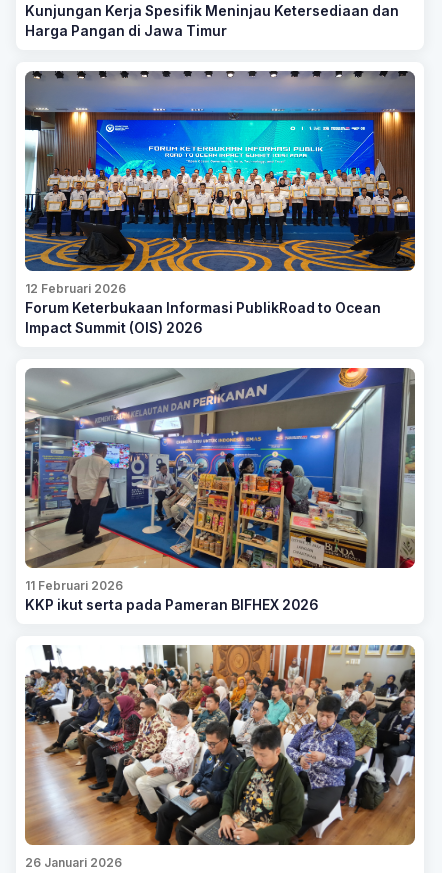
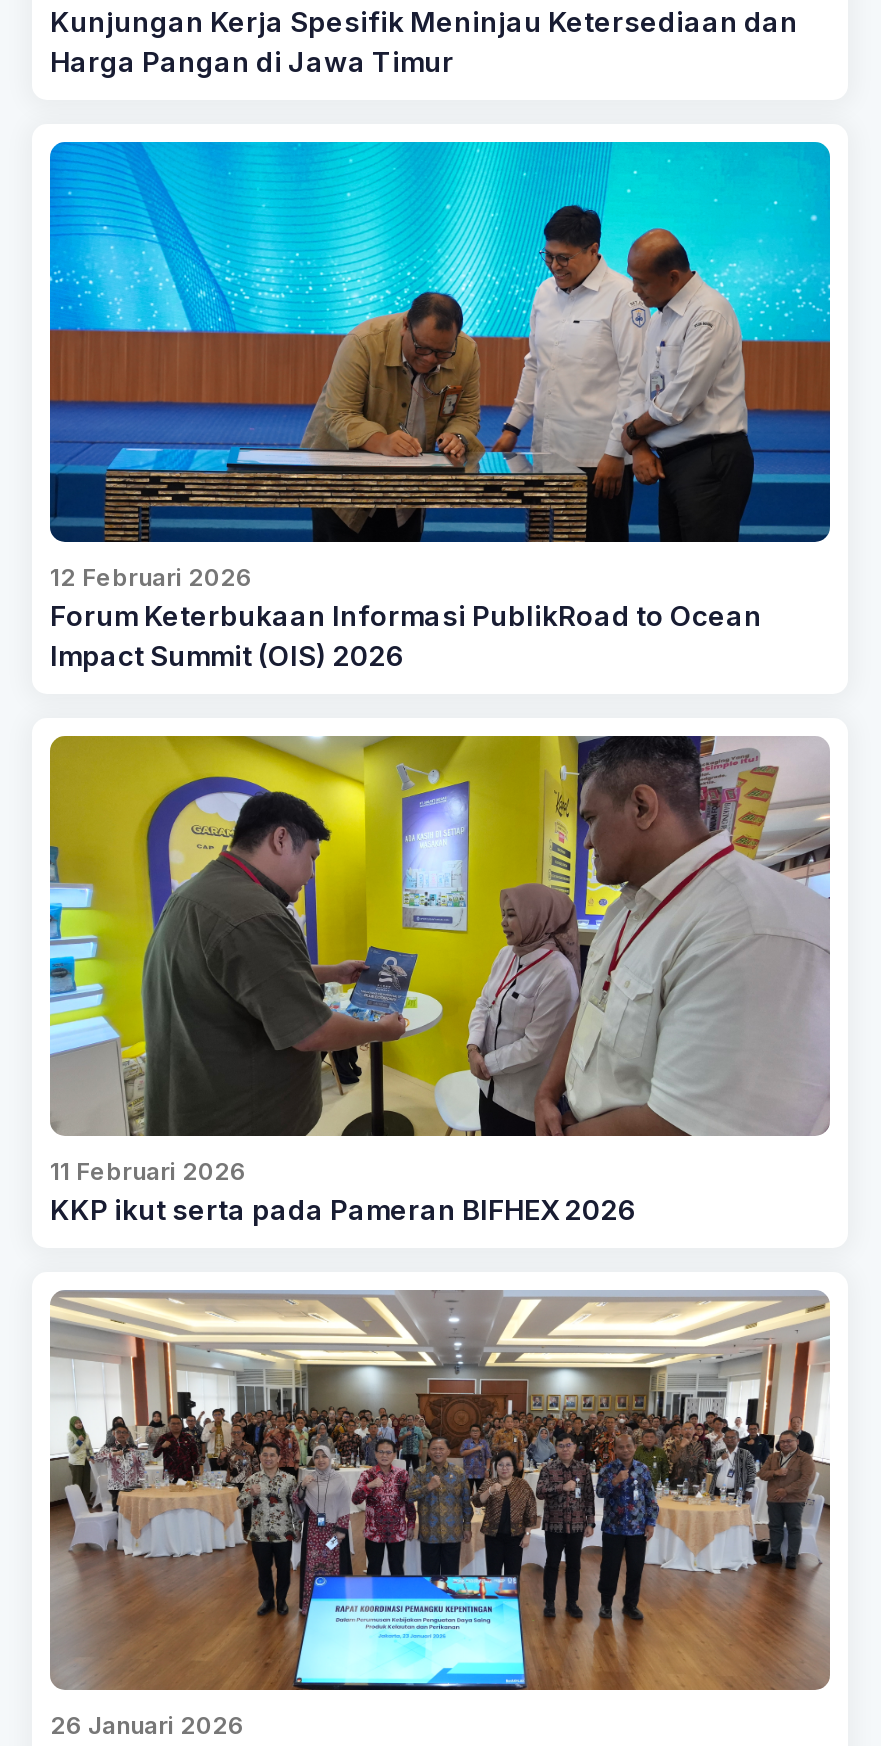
- [image]
+ [image]

- [image]
+ [image]

- [image]
+ [image]
